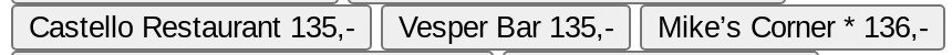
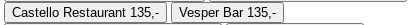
- Mike’s Corner * 136,-
